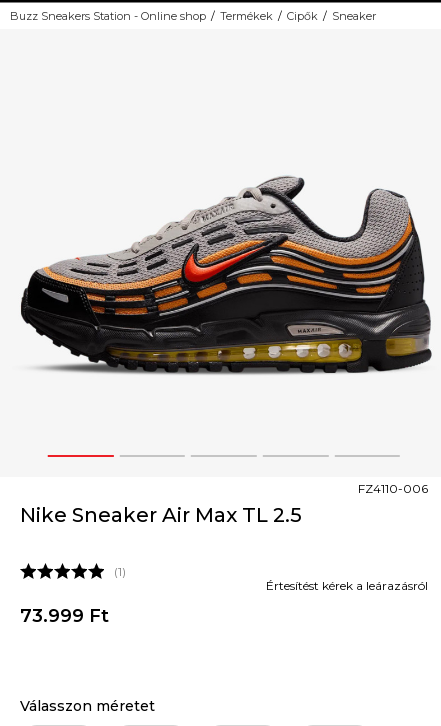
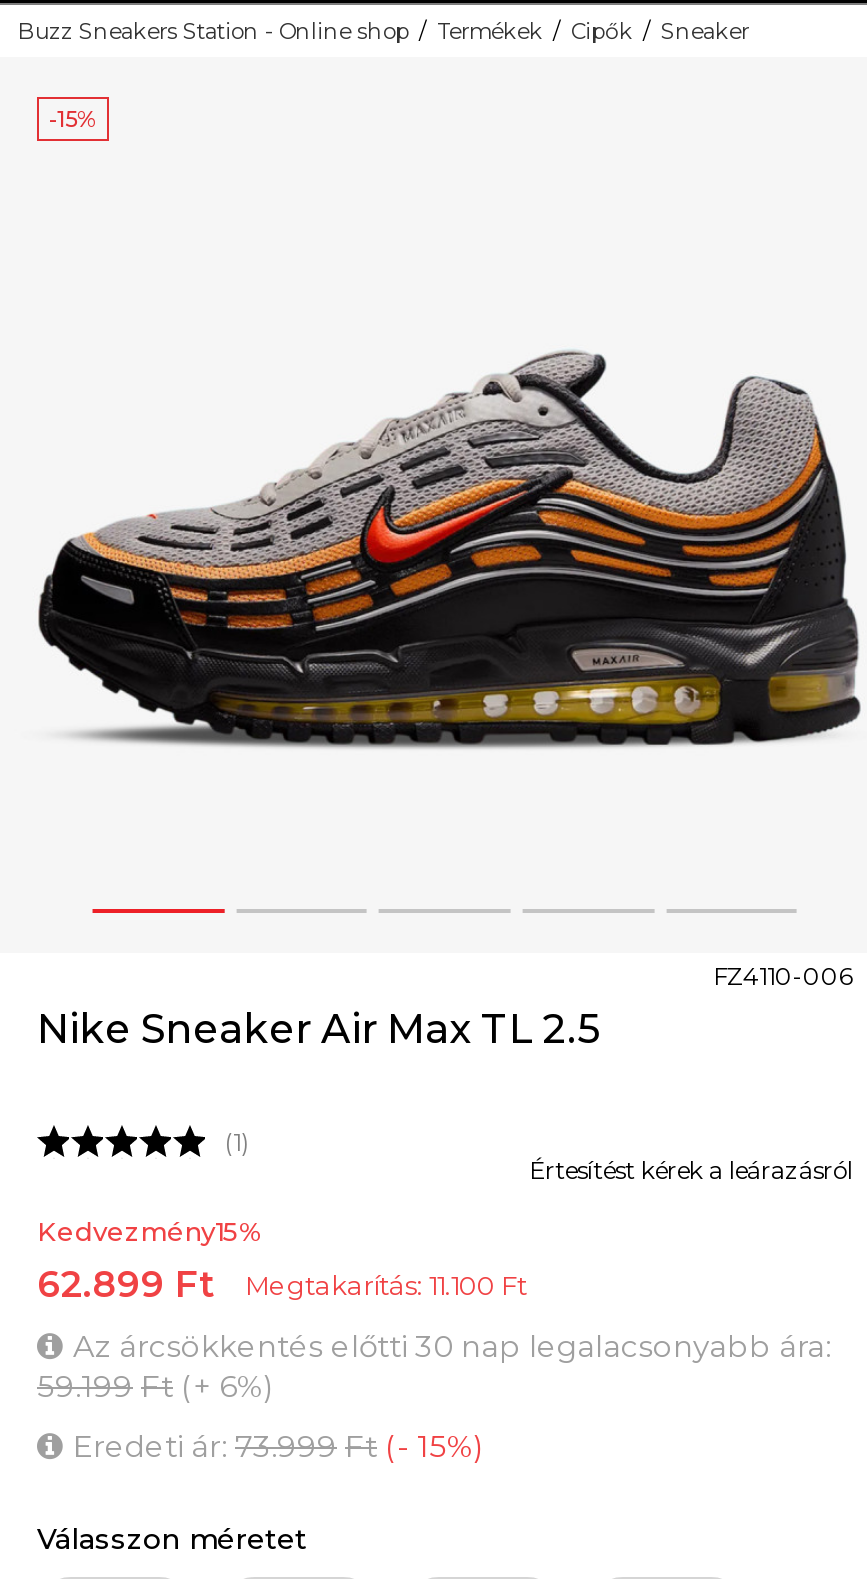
+ -15%

- 73.999 Ft
+ Kedvezmény15%
+ 62.899 Ft
+ Megtakarítás: 11.100 Ft
+ Az árcsökkentés előtti 30 nap legalacsonyabb ára:
+ 59.199 Ft (+ 6%)
+ Eredeti ár: 73.999 Ft (- 15%)
